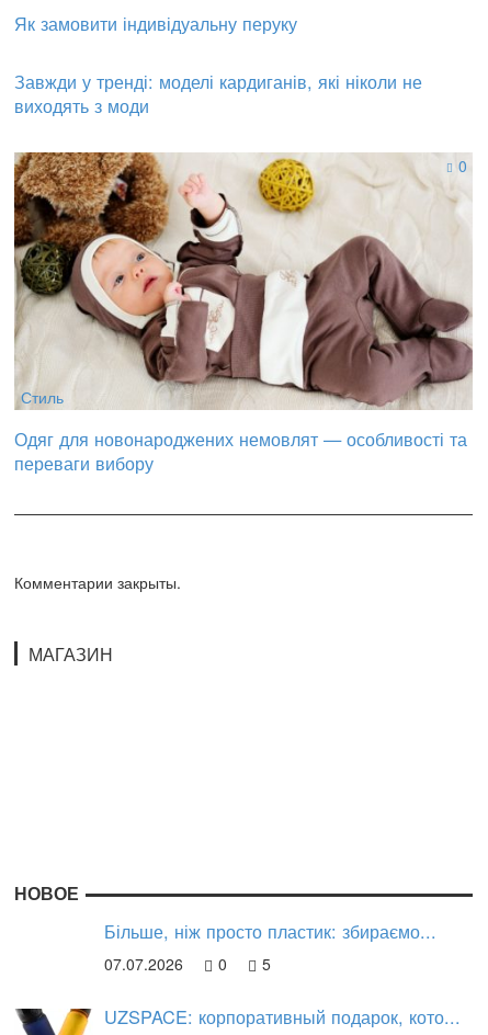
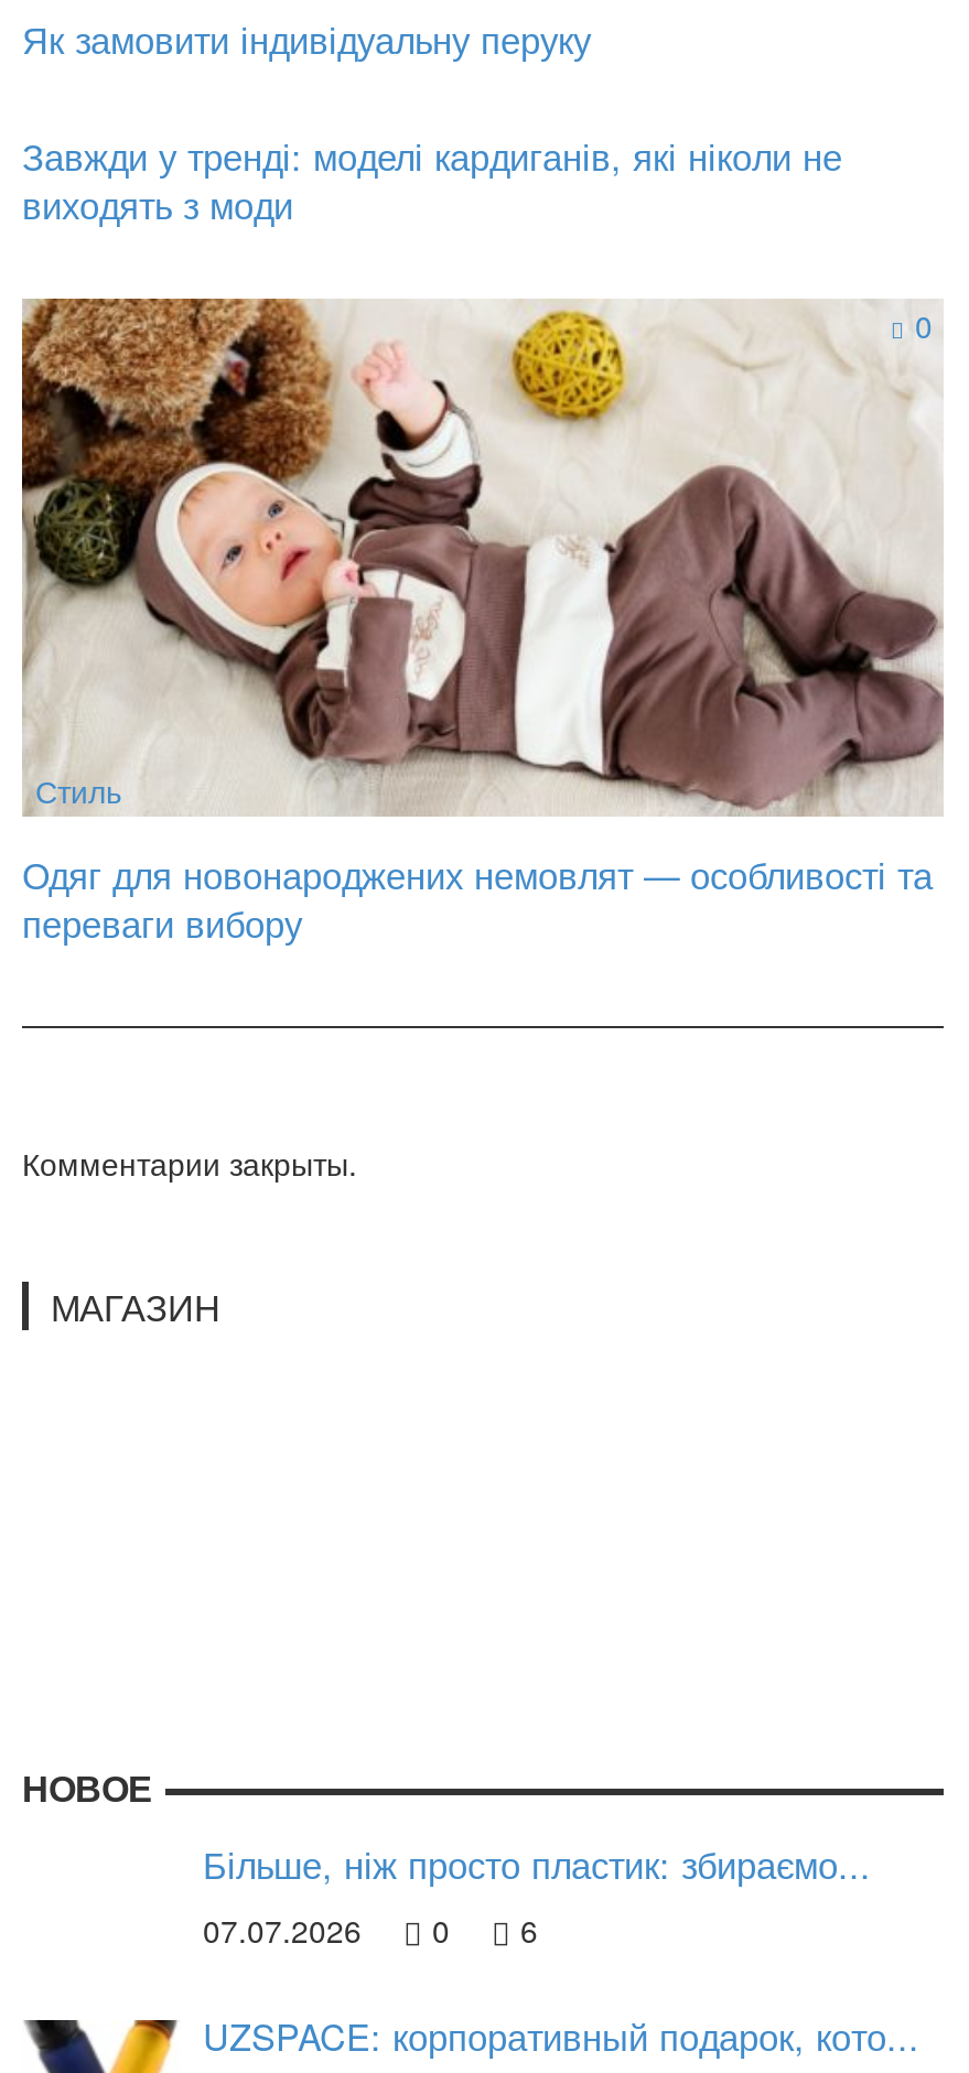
- 07.07.2026 0 5
+ 07.07.2026 0 6
